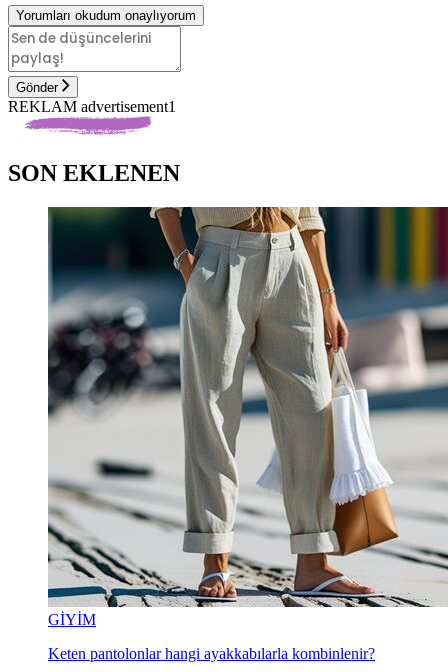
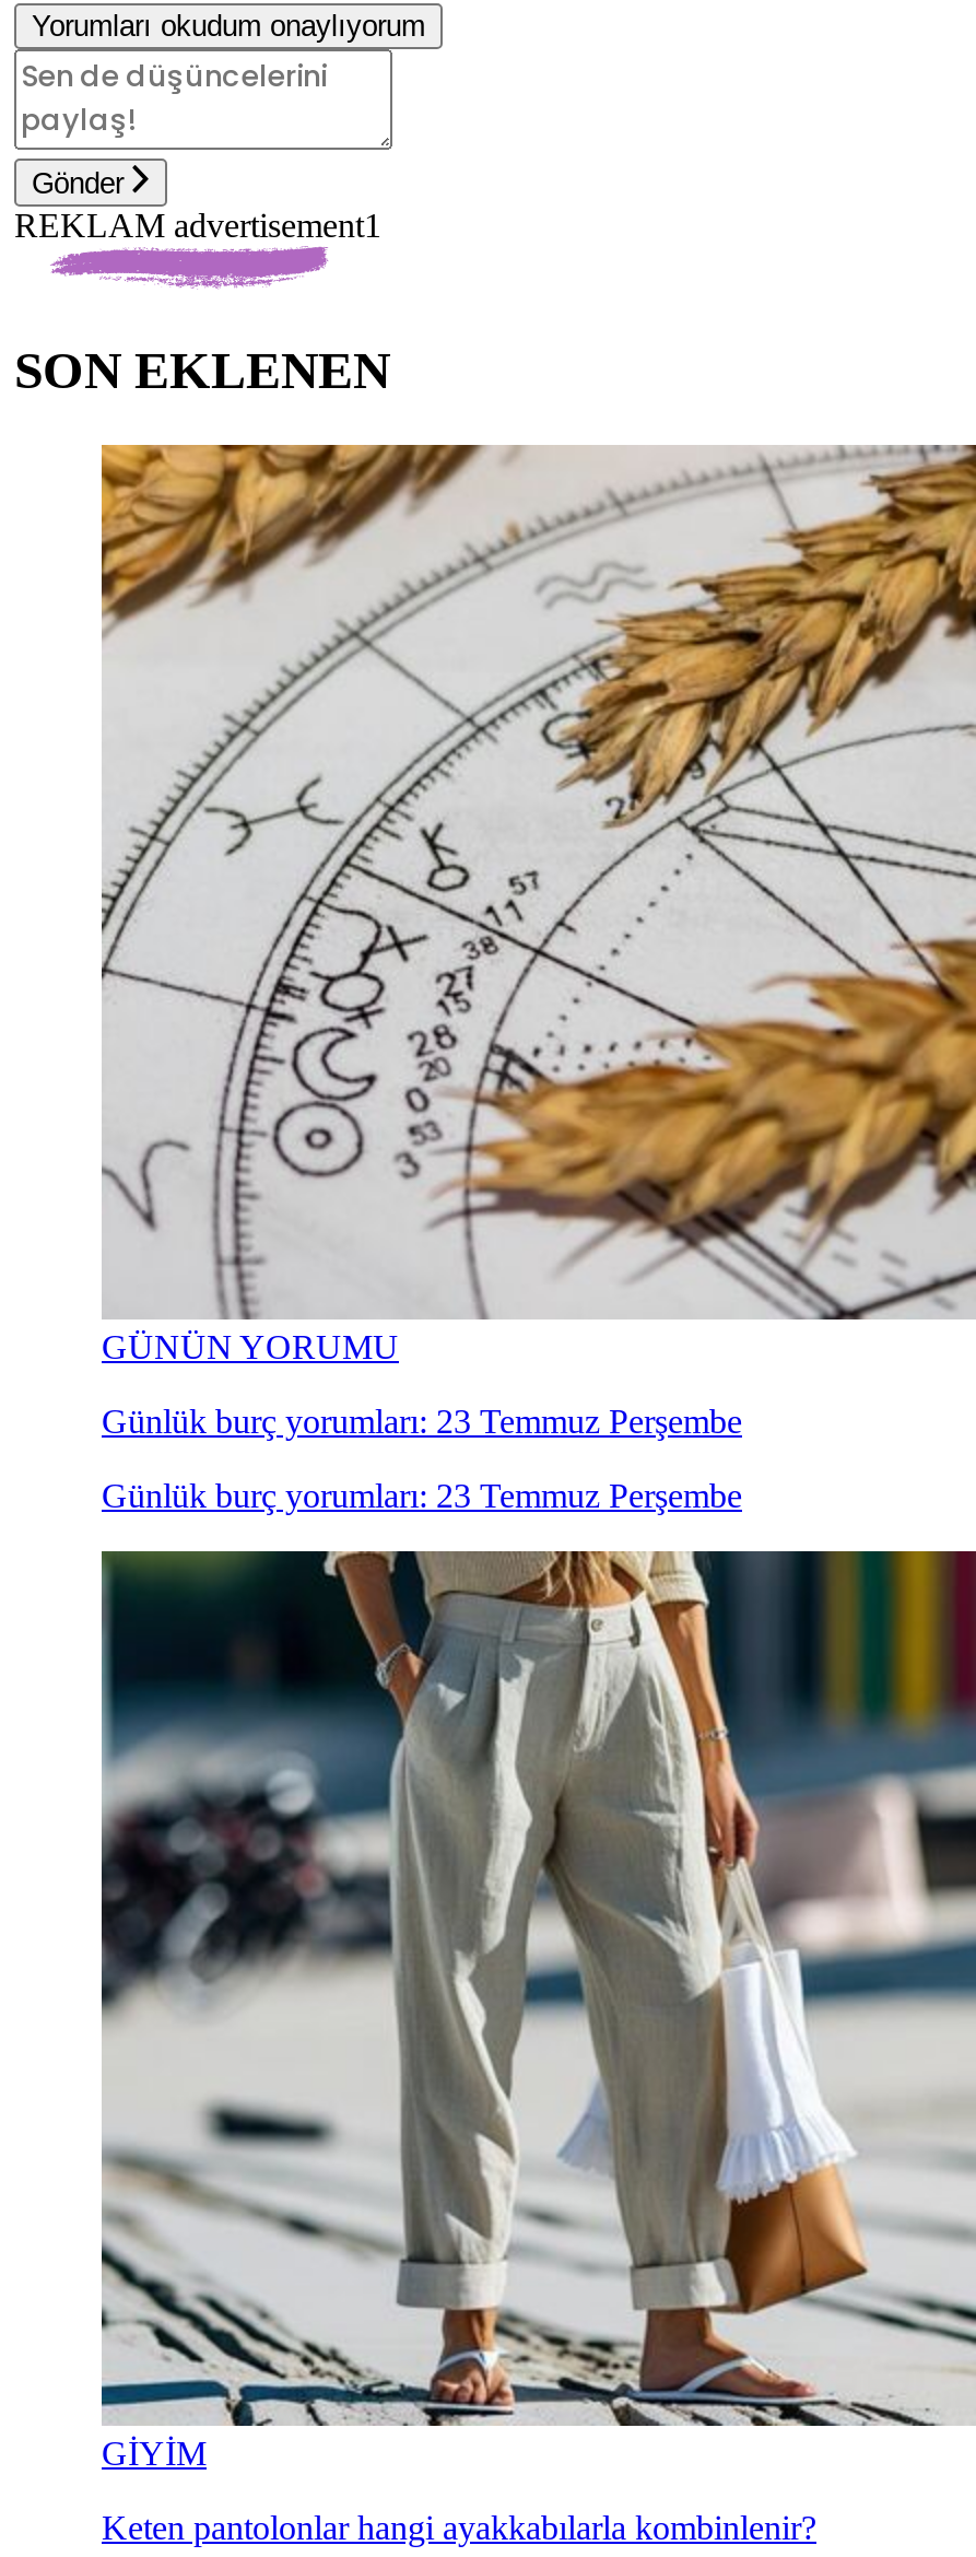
+ [image]
+ GÜNÜN YORUMU
+ Günlük burç yorumları: 23 Temmuz Perşembe
+ Günlük burç yorumları: 23 Temmuz Perşembe
